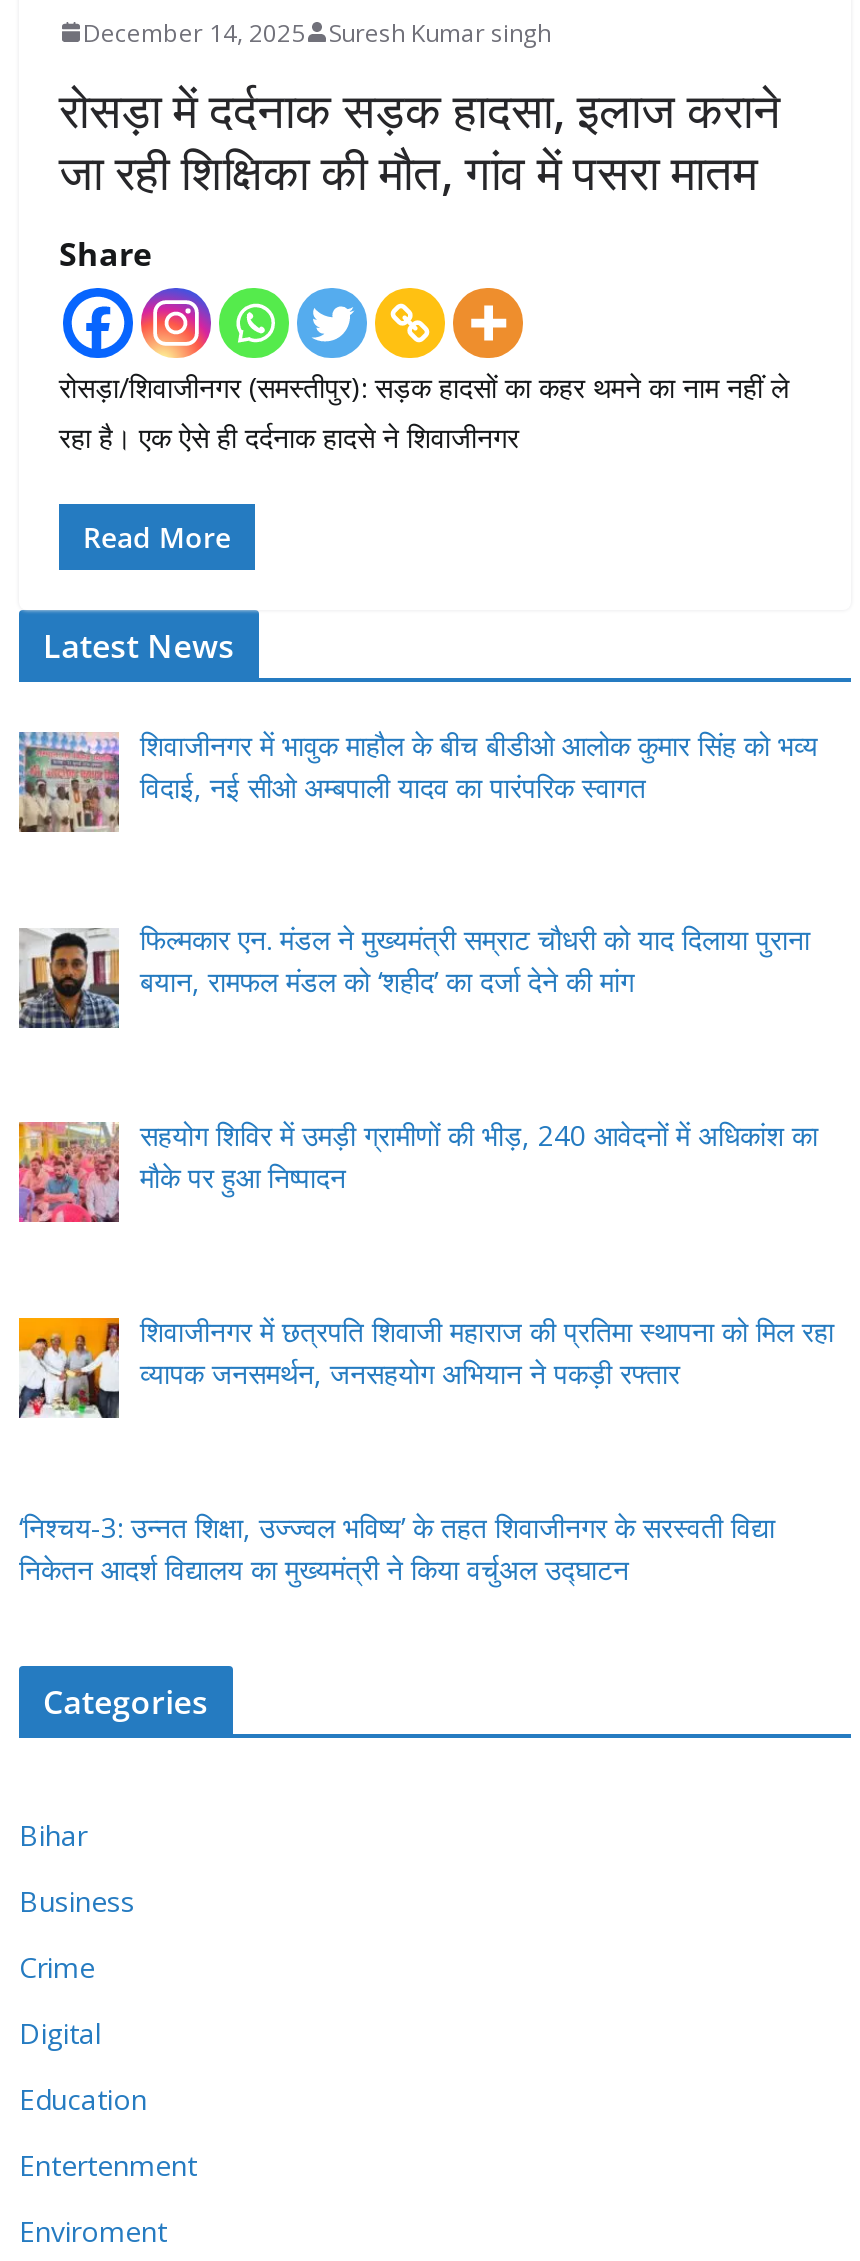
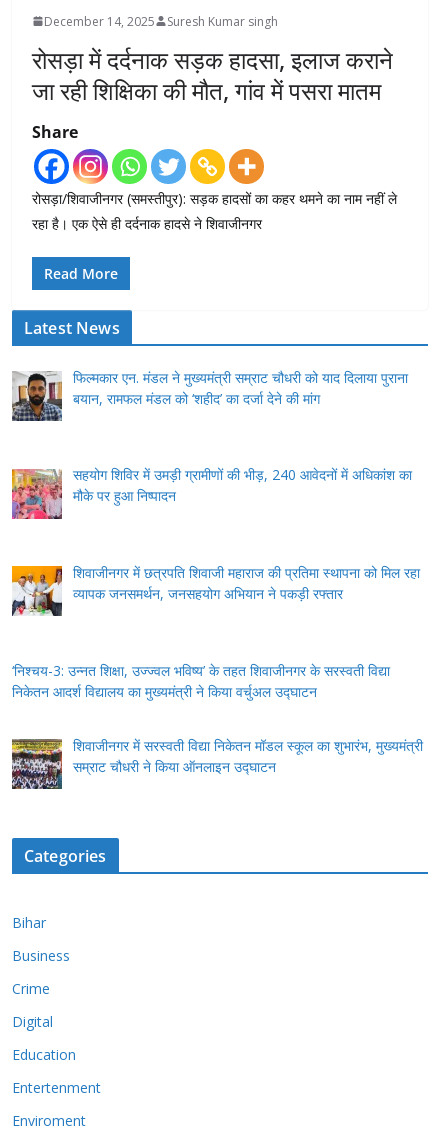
- [image]
- शिवाजीनगर में भावुक माहौल के बीच बीडीओ आलोक कुमार सिंह को भव्य
- विदाई, नई सीओ अम्बपाली यादव का पारंपरिक स्वागत

moved up: [image] | फिल्मकार एन. मंडल ने मुख्यमंत्री सम्राट चौधरी को याद दिलाया पुराना | बयान, रामफल मंडल को ‘शहीद’ का दर्जा देने की मांग | ... | ‘निश्चय-3: उन्नत शिक्षा, उज्ज्वल भविष्य’ के तहत शिवाजीनगर के सरस्वती विद्या | निकेतन आदर्श विद्यालय का मुख्यमंत्री ने किया वर्चुअल उद्घाटन

+ [image]
+ शिवाजीनगर में सरस्वती विद्या निकेतन मॉडल स्कूल का शुभारंभ, मुख्यमंत्री
+ सम्राट चौधरी ने किया ऑनलाइन उद्घाटन
